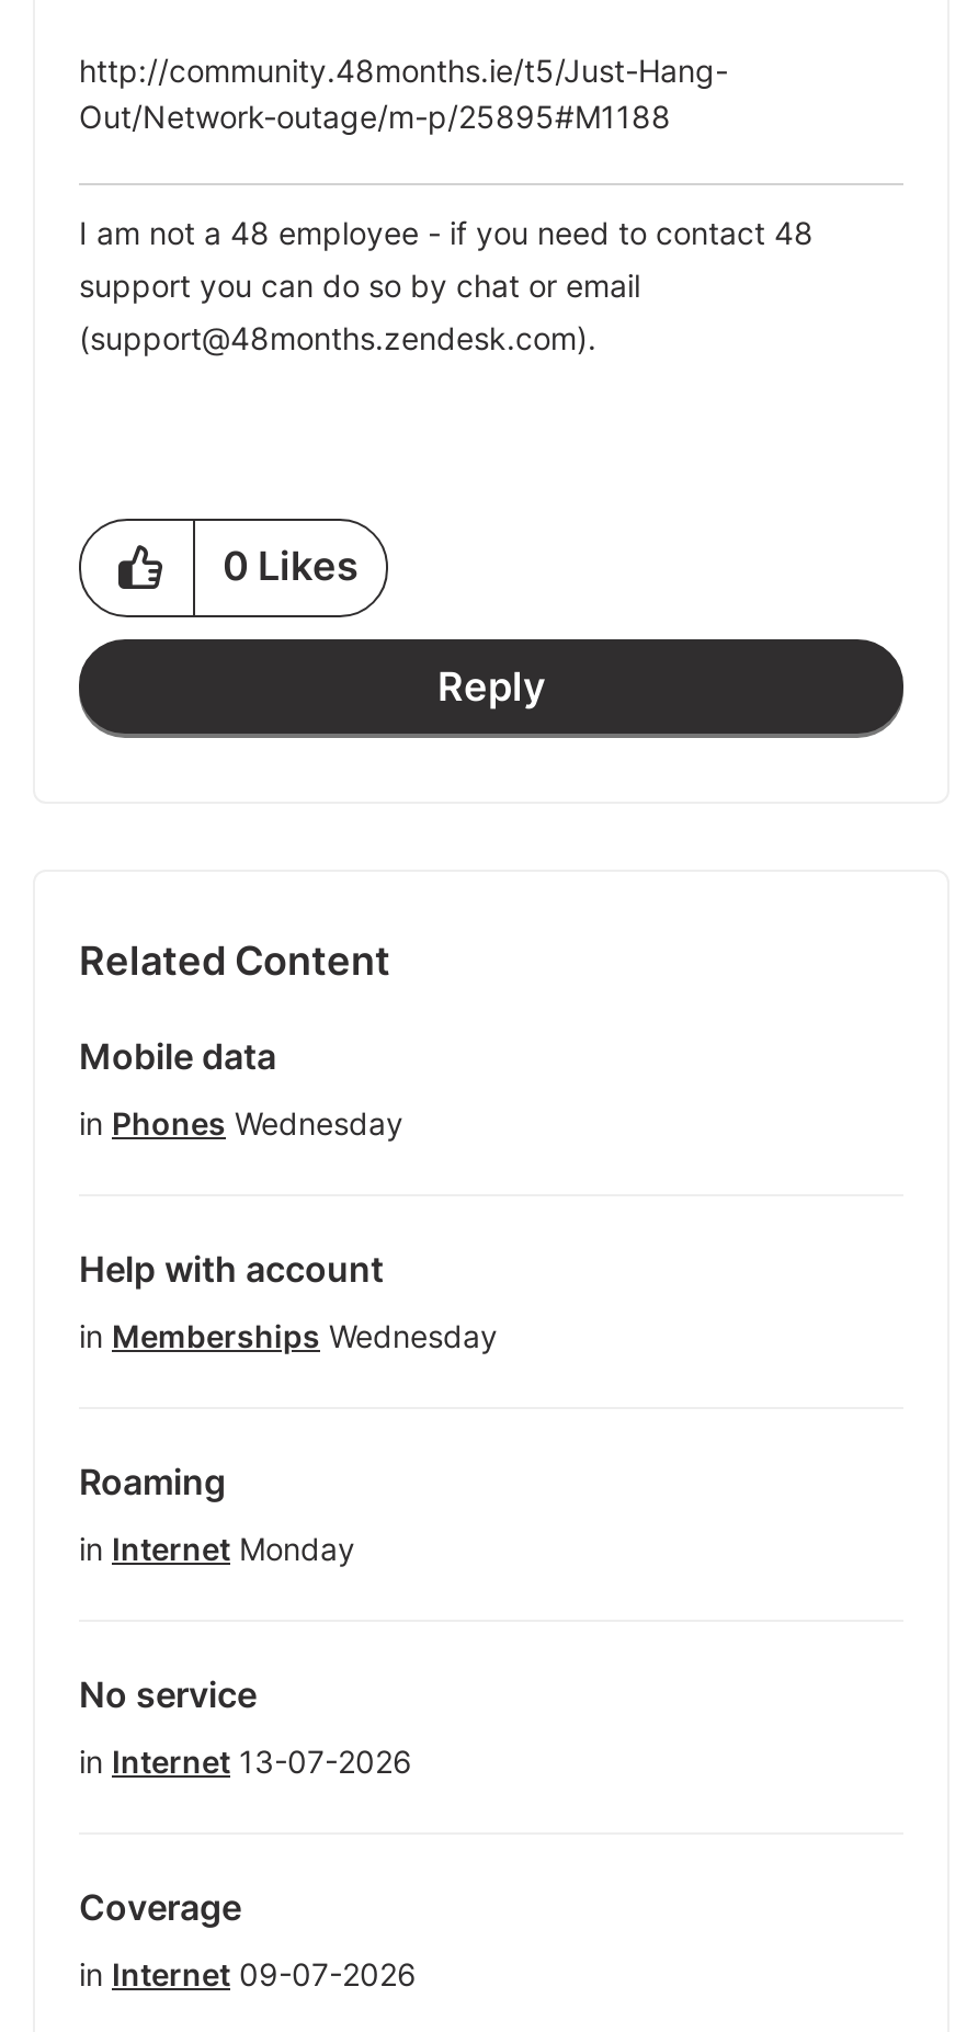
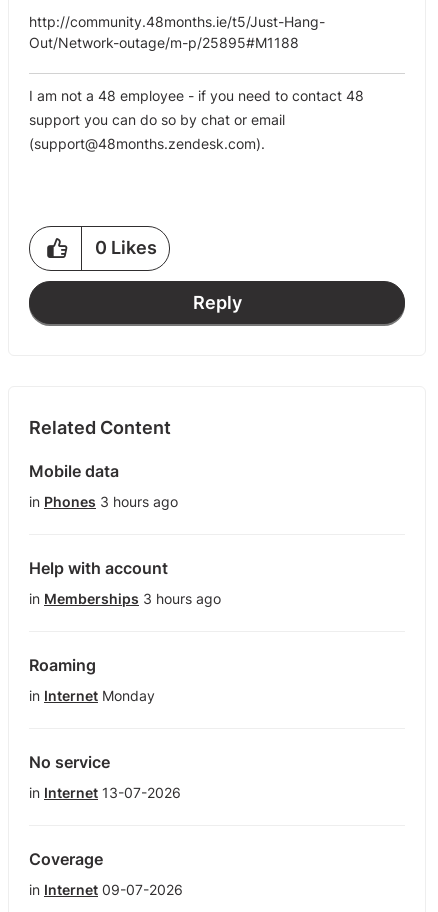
- in Phones Wednesday
+ in Phones 3 hours ago

- in Memberships Wednesday
+ in Memberships 3 hours ago
